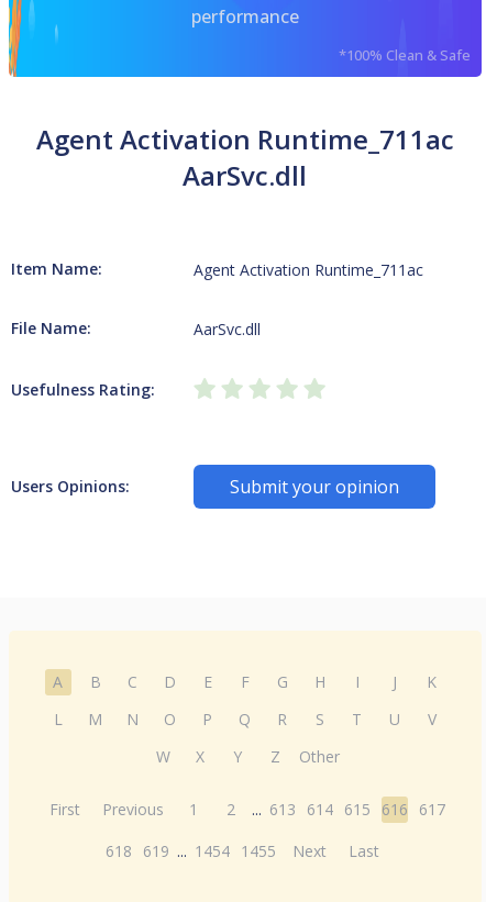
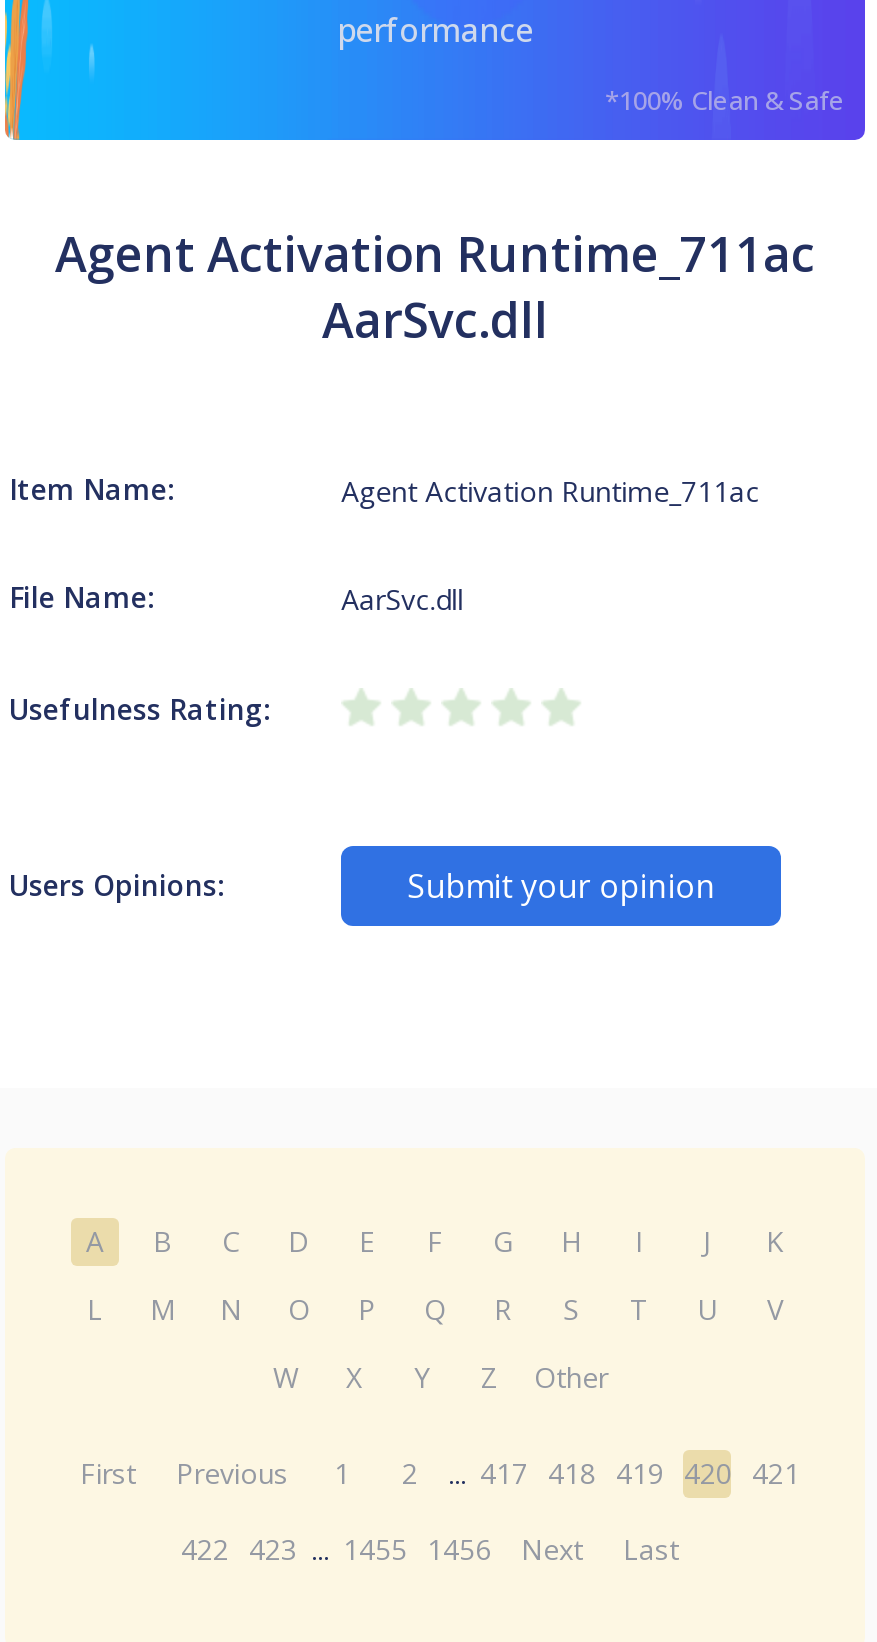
- First Previous 1 2 ... 613 614 615 616 617
+ First Previous 1 2 ... 417 418 419 420 421

- 618 619 ... 1454 1455 Next Last
+ 422 423 ... 1455 1456 Next Last
